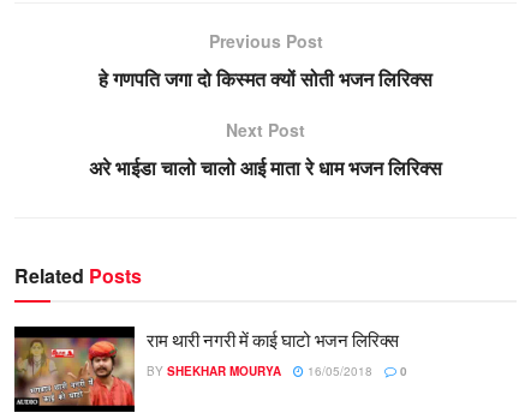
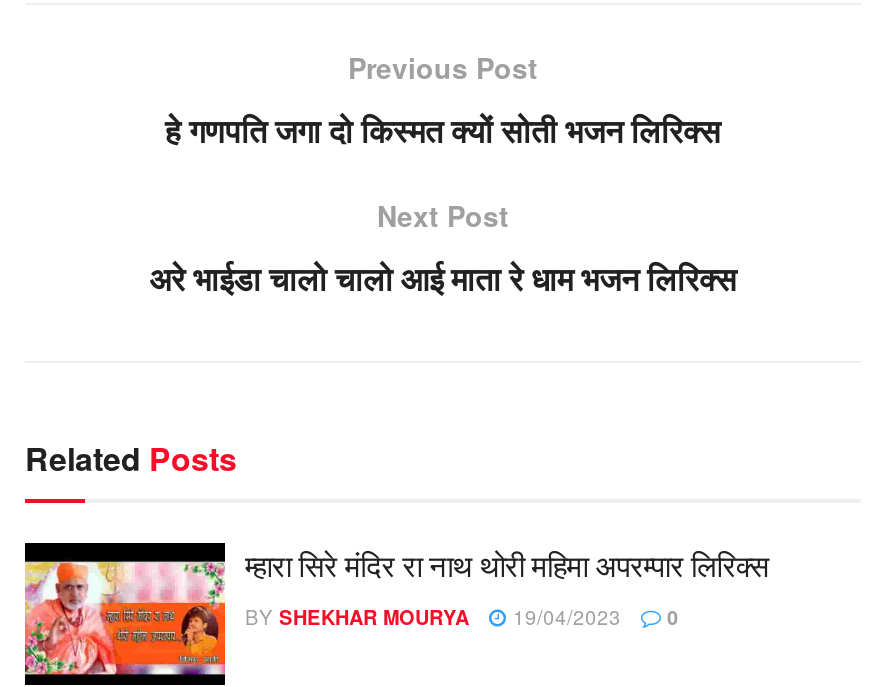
- [image]
- राम थारी नगरी में काई घाटो भजन लिरिक्स
+ [image]
+ म्हारा सिरे मंदिर रा नाथ थोरी महिमा अपरम्पार लिरिक्स

- BY SHEKHAR MOURYA 16/05/2018 0
+ BY SHEKHAR MOURYA 19/04/2023 0
